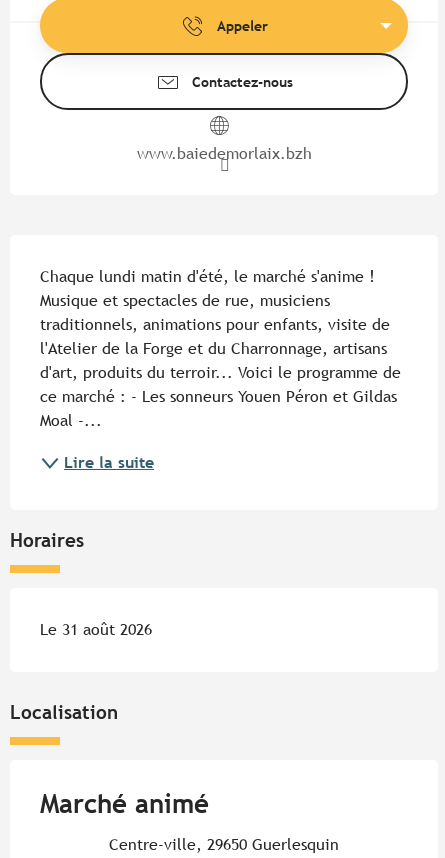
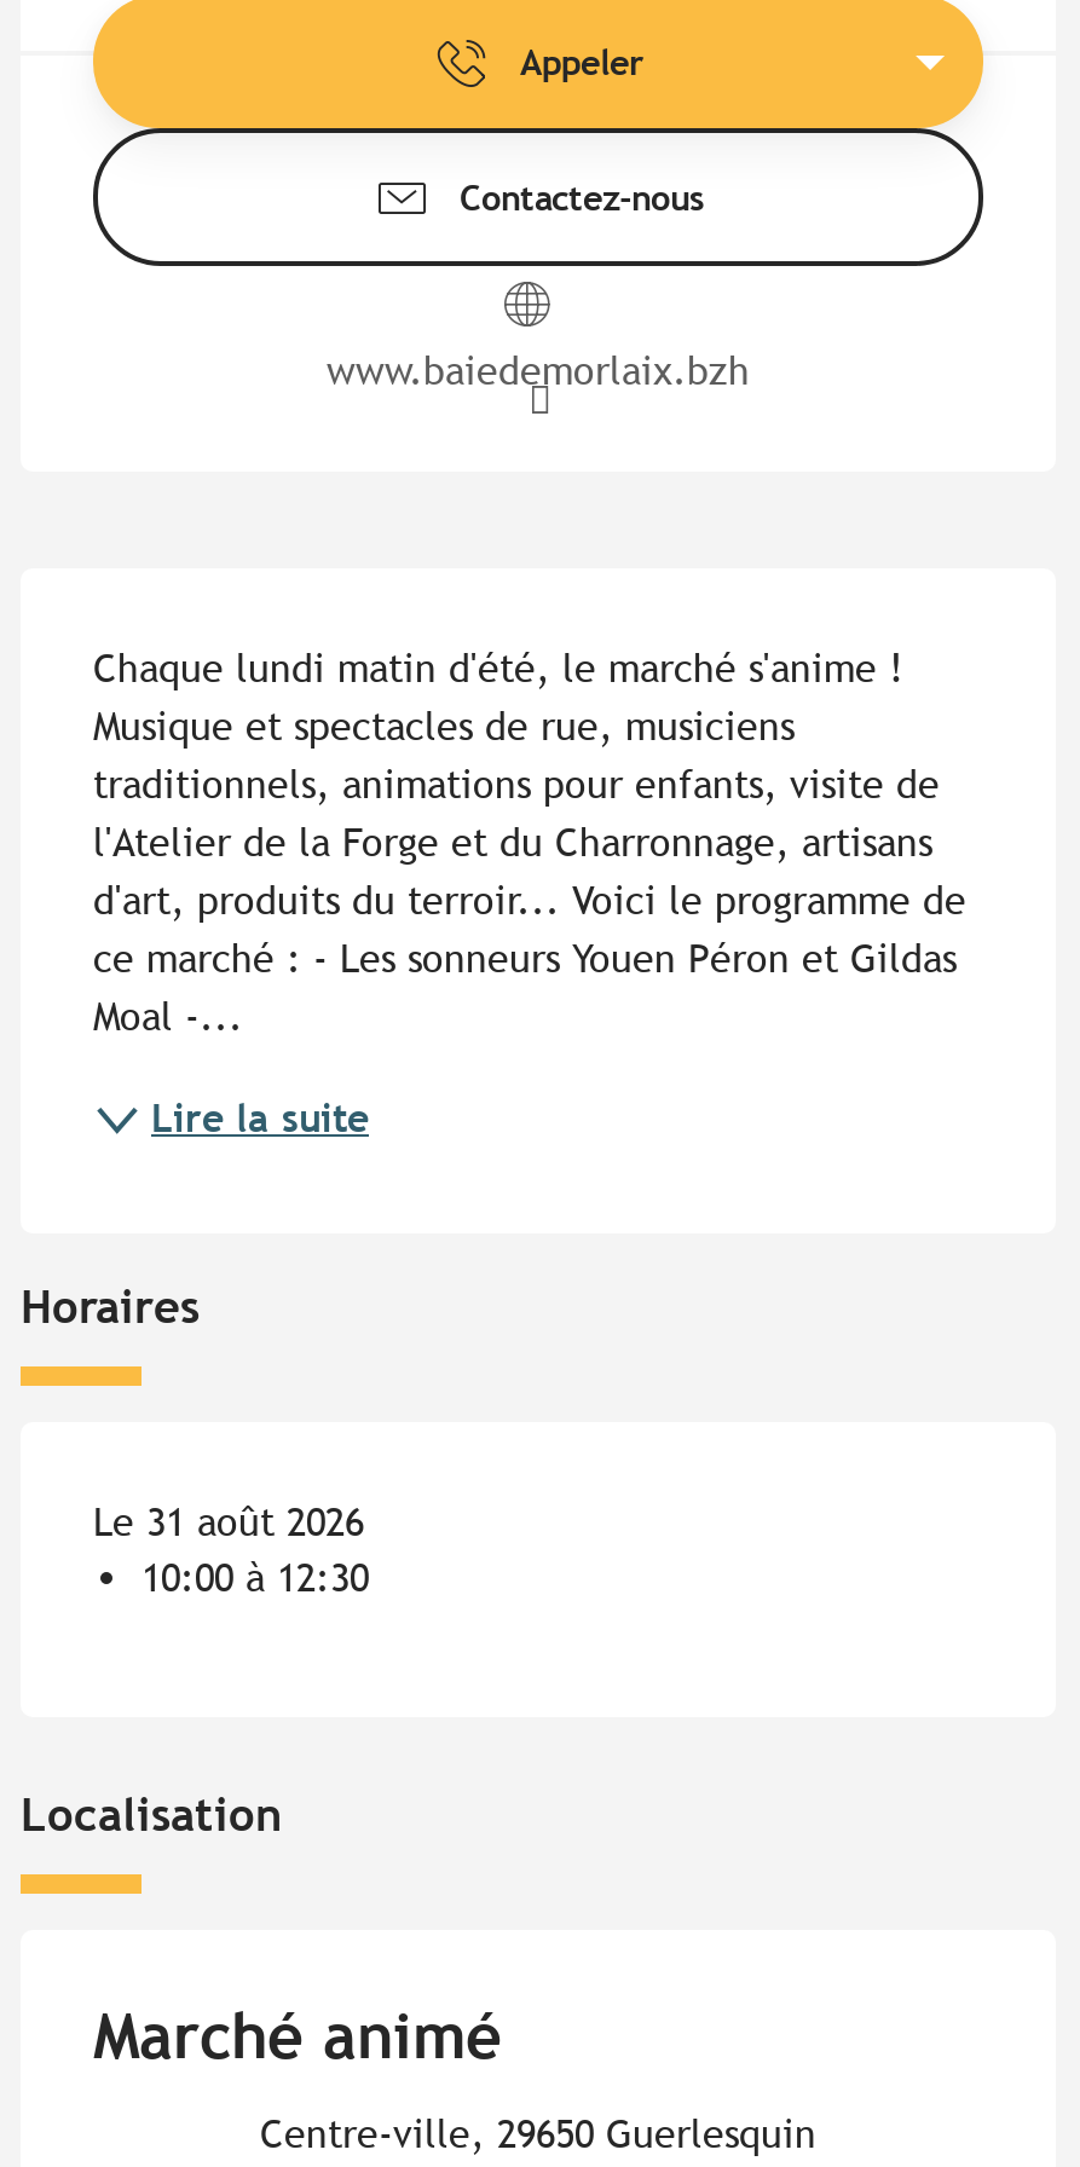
+ 10:00 à 12:30
